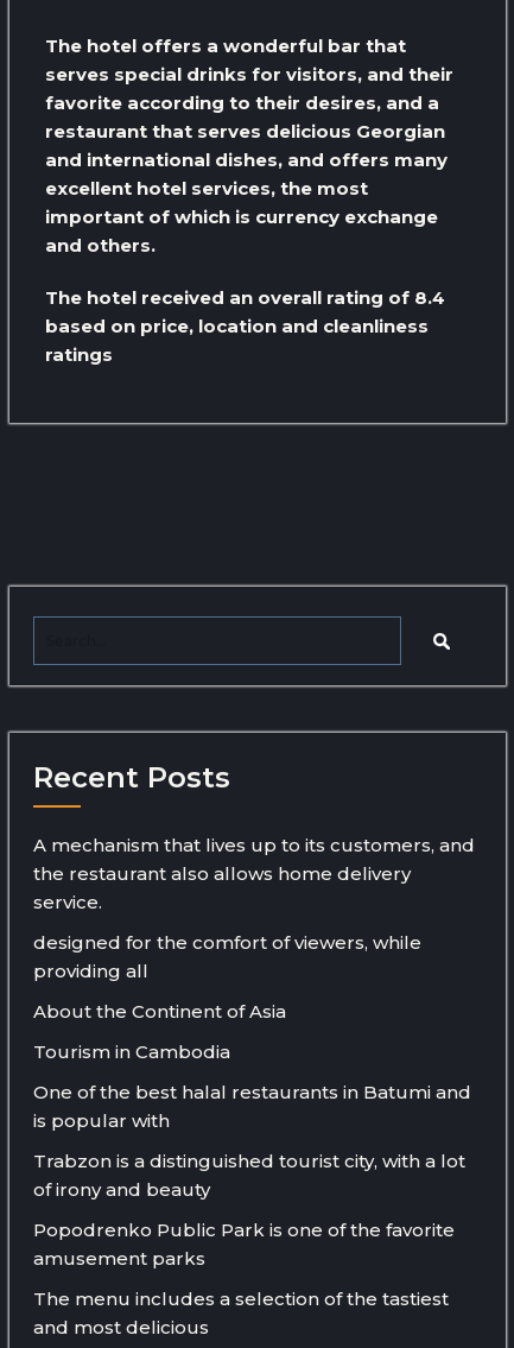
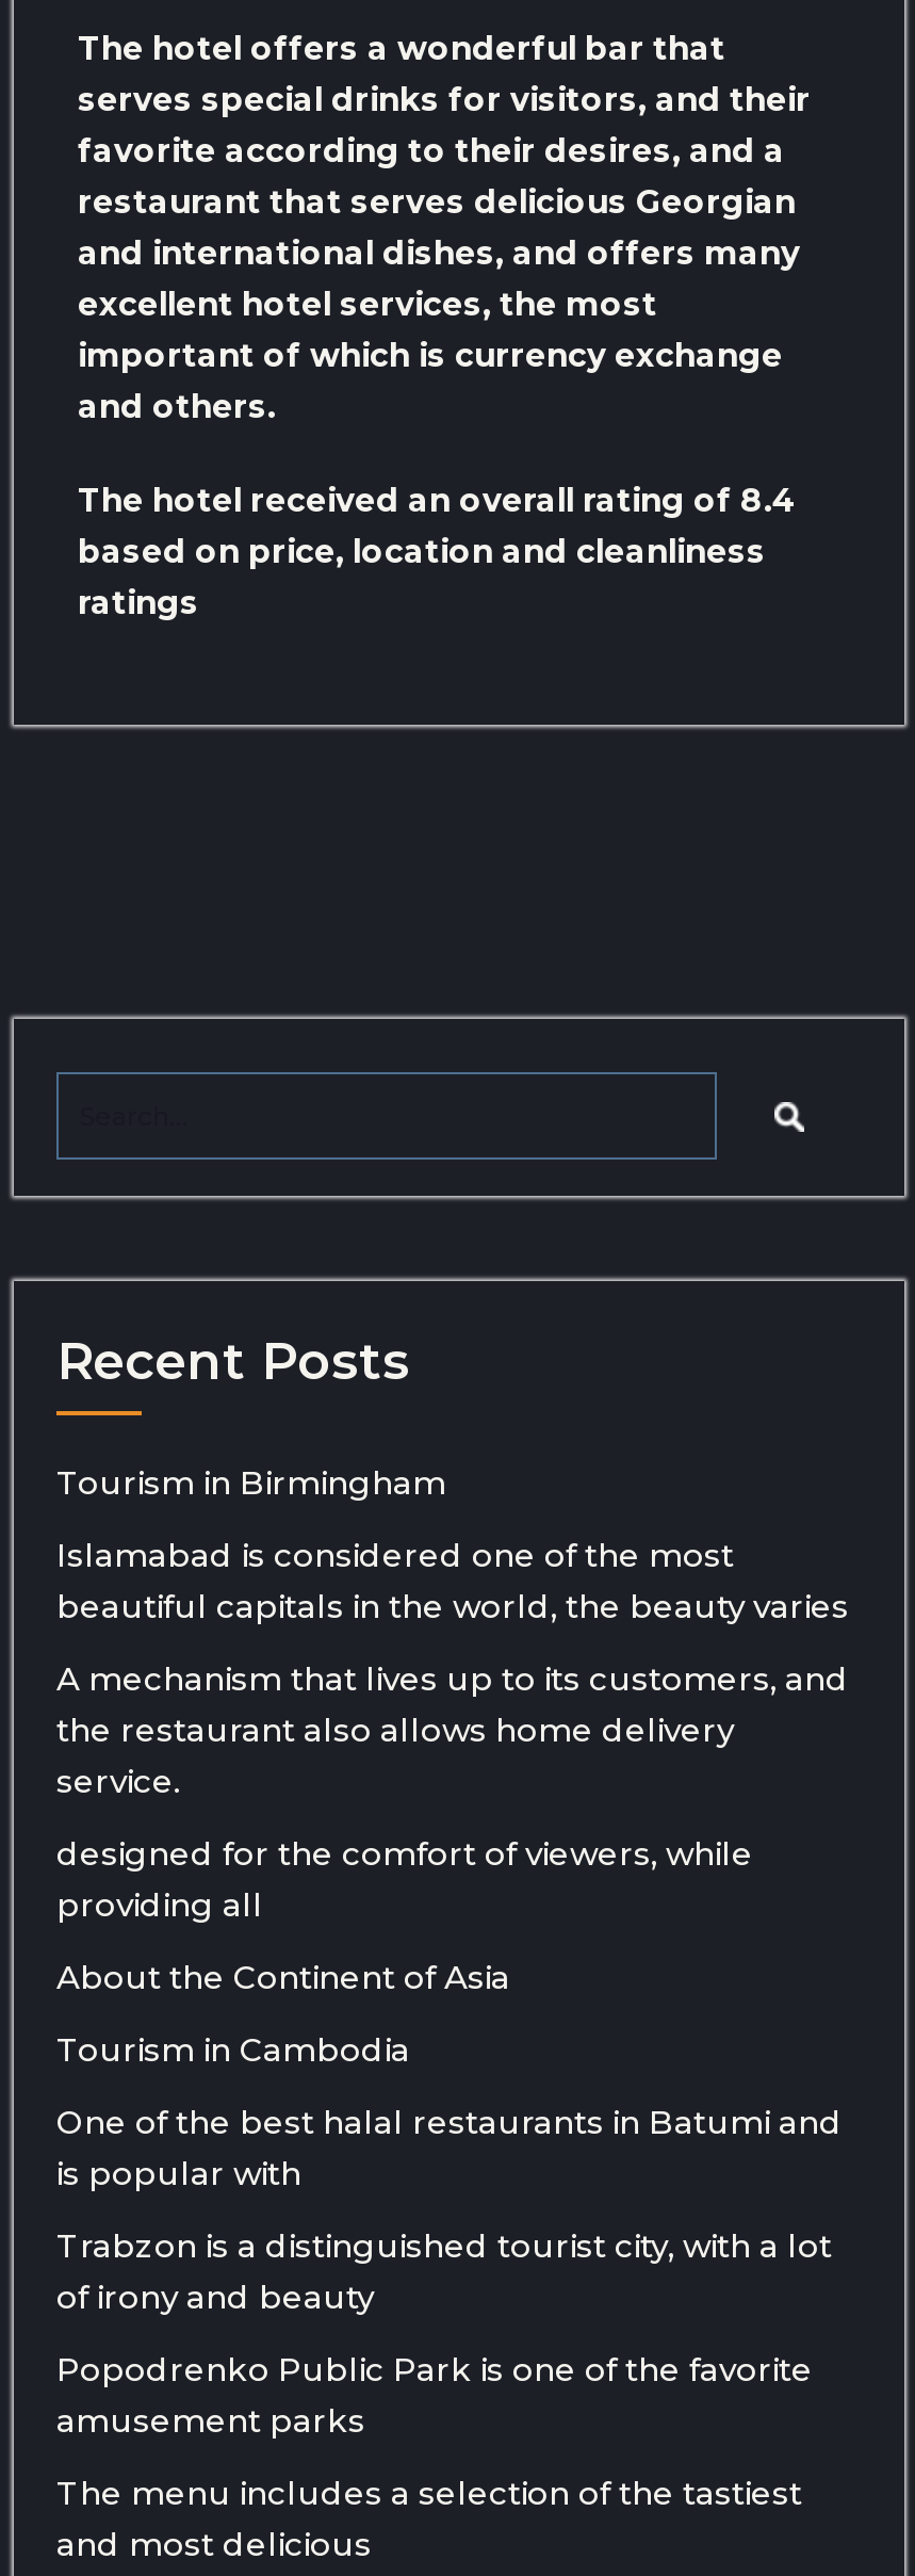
+ Tourism in Birmingham
+ Islamabad is considered one of the most
+ beautiful capitals in the world, the beauty varies
